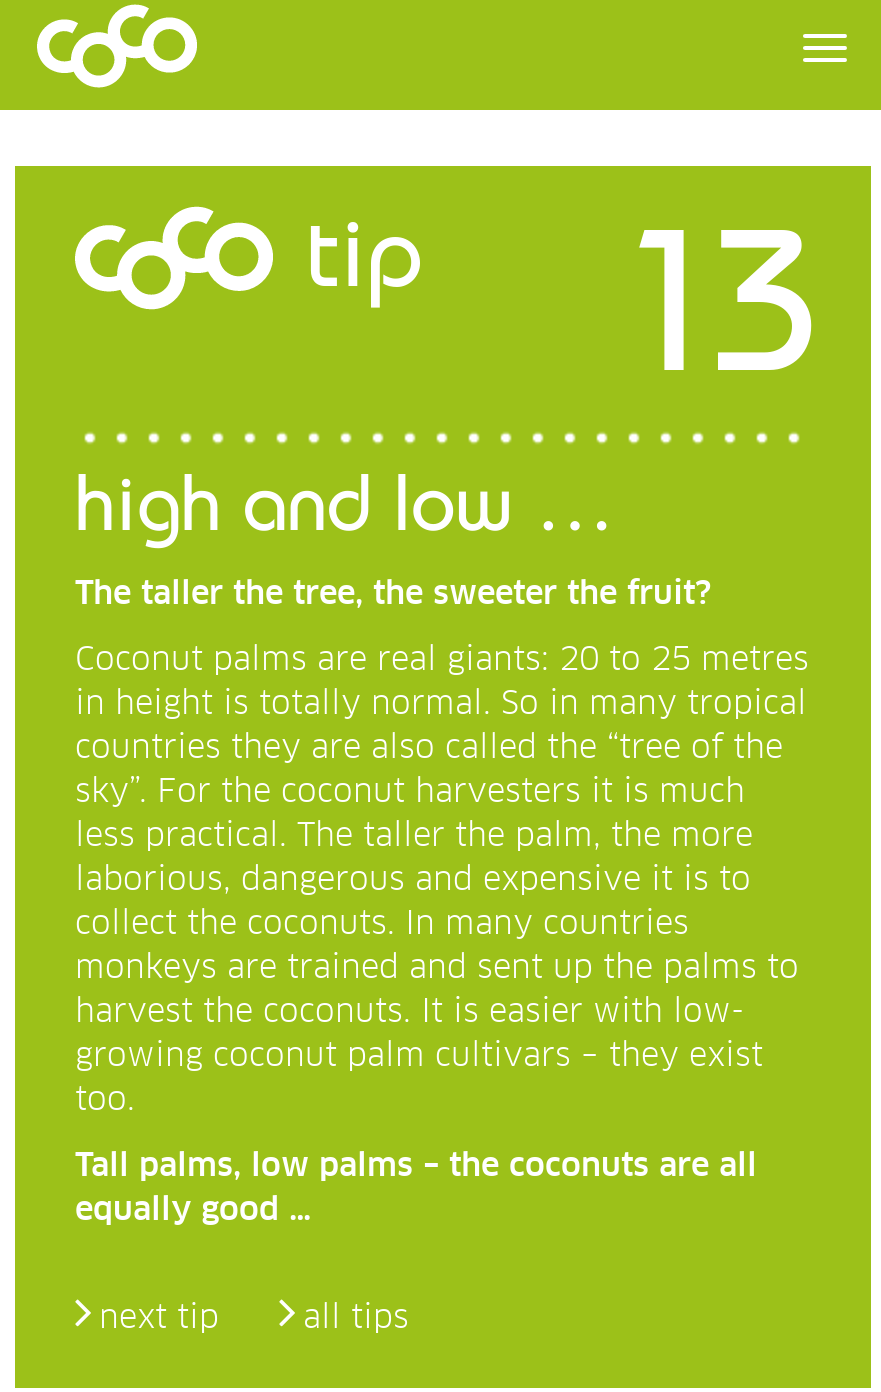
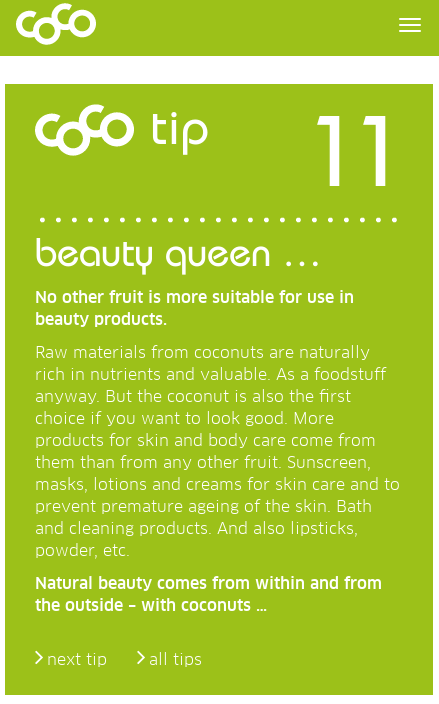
- 13
- high and low …
- The taller the tree, the sweeter the fruit?
+ 11
+ beauty queen …
+ No other fruit is more suitable for use in
+ beauty products.

- Coconut palms are real giants: 20 to 25 metres
- in height is totally normal. So in many tropical
- countries they are also called the “tree of the
- sky”. For the coconut harvesters it is much
- less practical. The taller the palm, the more
- laborious, dangerous and expensive it is to
- collect the coconuts. In many countries
- monkeys are trained and sent up the palms to
- harvest the coconuts. It is easier with low-
- growing coconut palm cultivars – they exist
- too.
+ Raw materials from coconuts are naturally
+ rich in nutrients and valuable. As a foodstuff
+ anyway. But the coconut is also the first
+ choice if you want to look good. More
+ products for skin and body care come from
+ them than from any other fruit. Sunscreen,
+ masks, lotions and creams for skin care and to
+ prevent premature ageing of the skin. Bath
+ and cleaning products. And also lipsticks,
+ powder, etc.

- Tall palms, low palms – the coconuts are all
- equally good …
+ Natural beauty comes from within and from
+ the outside – with coconuts …
